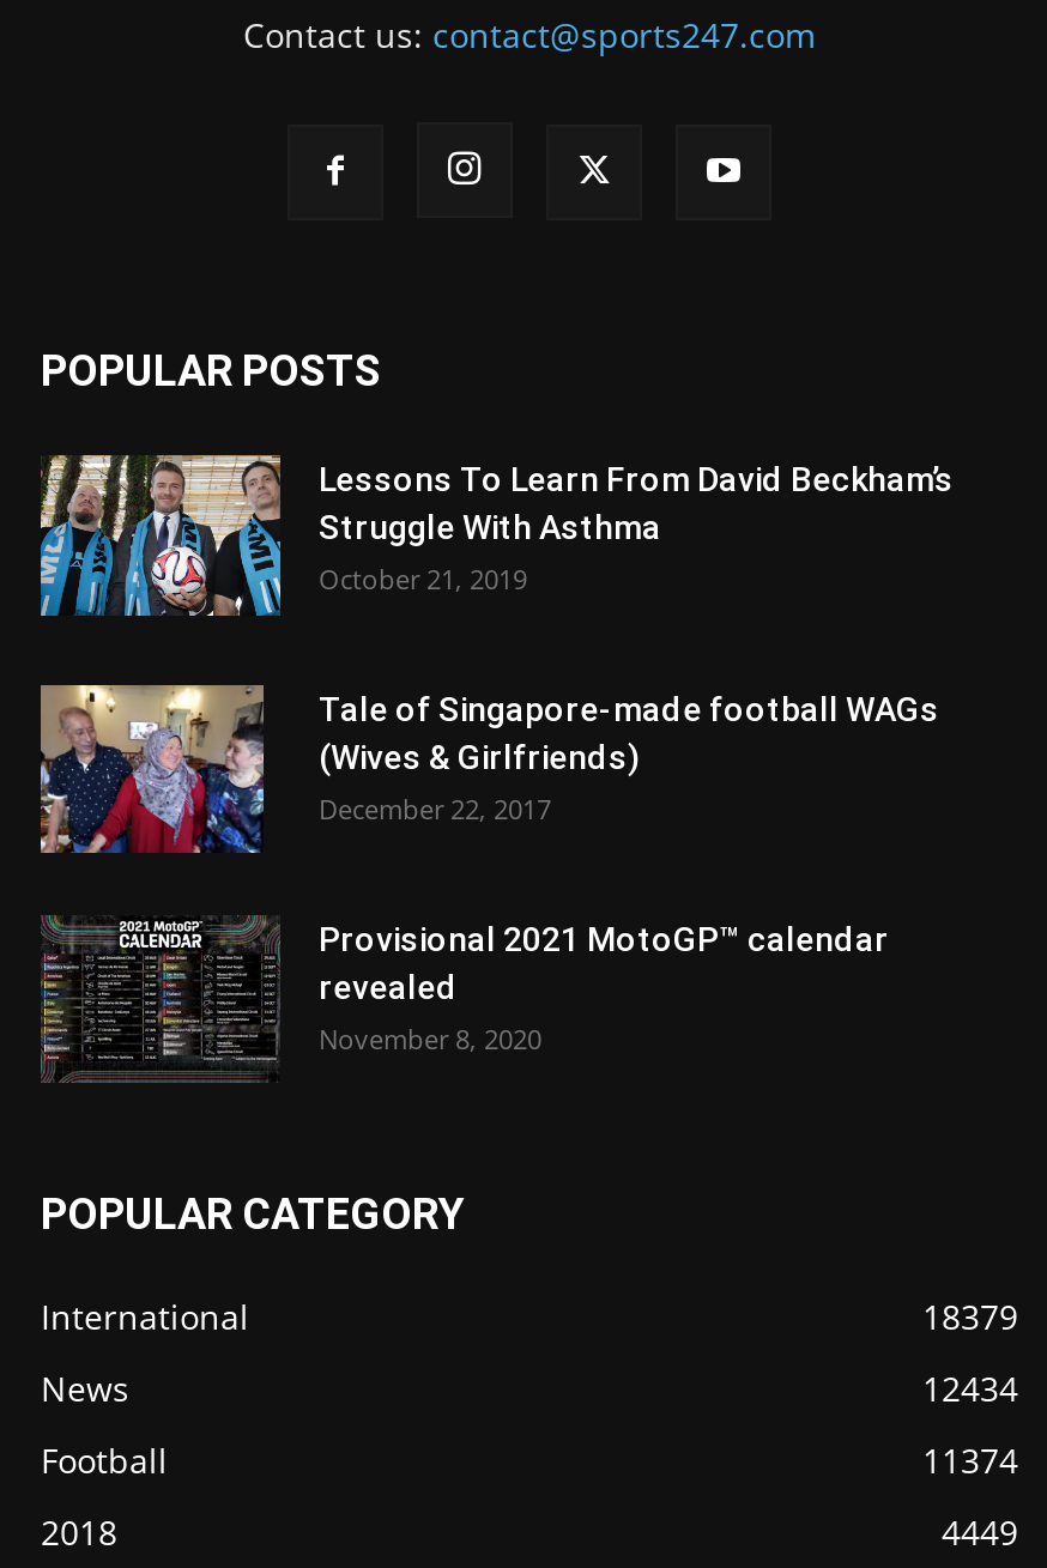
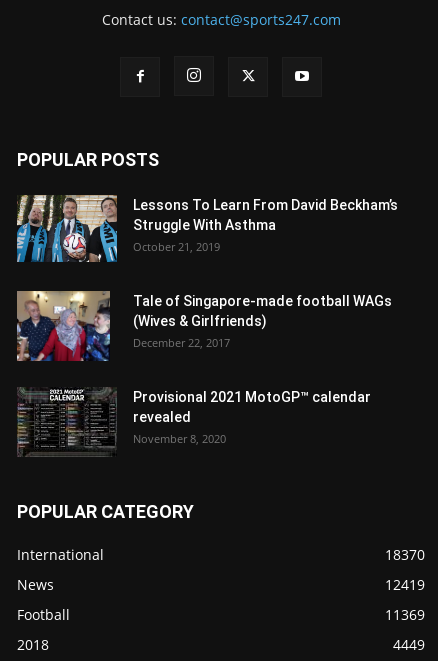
- 18379
+ 18370

- 12434
+ 12419

- 11374
+ 11369
